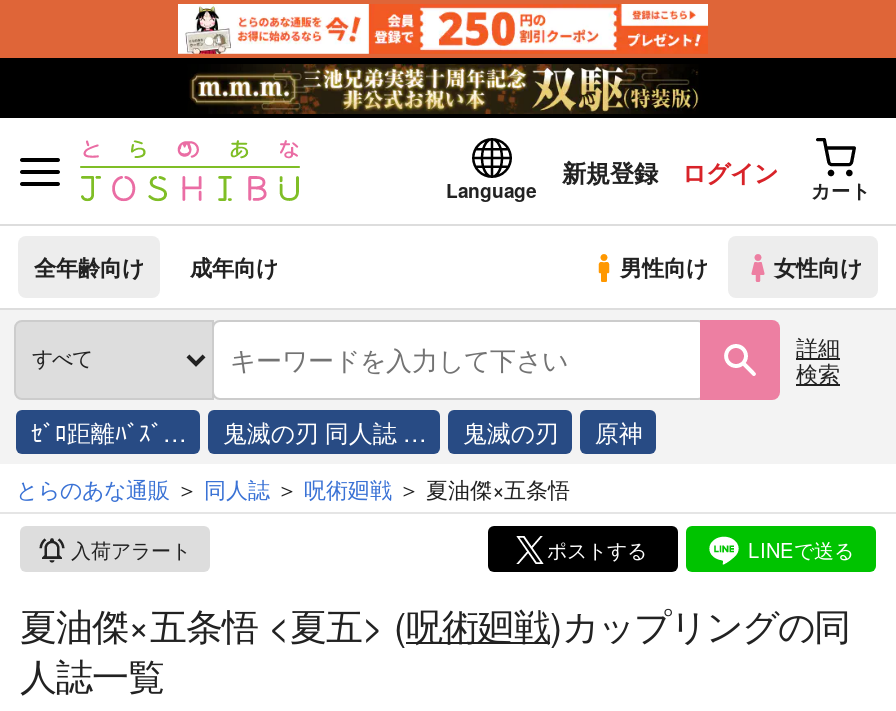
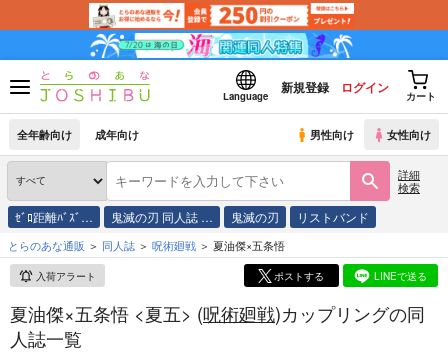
- [image]
+ [image]

- 原神
+ リストバンド
